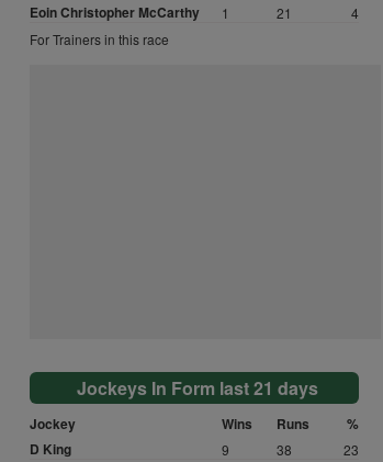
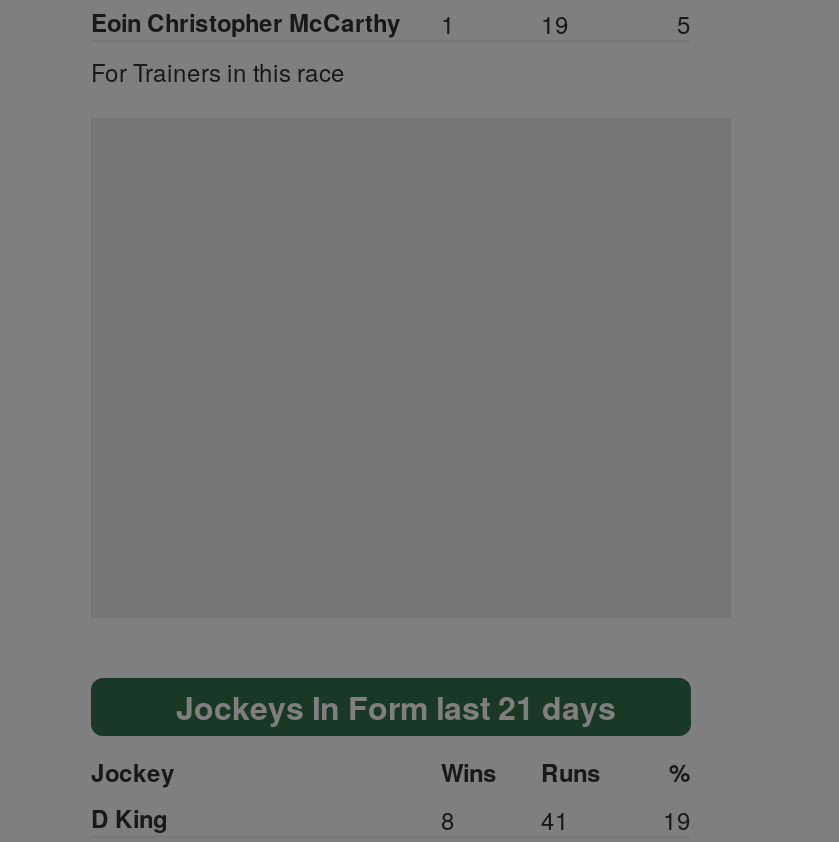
- 21
+ 19

- 4
+ 5

- 9
+ 8

- 38
+ 41

- 23
+ 19
